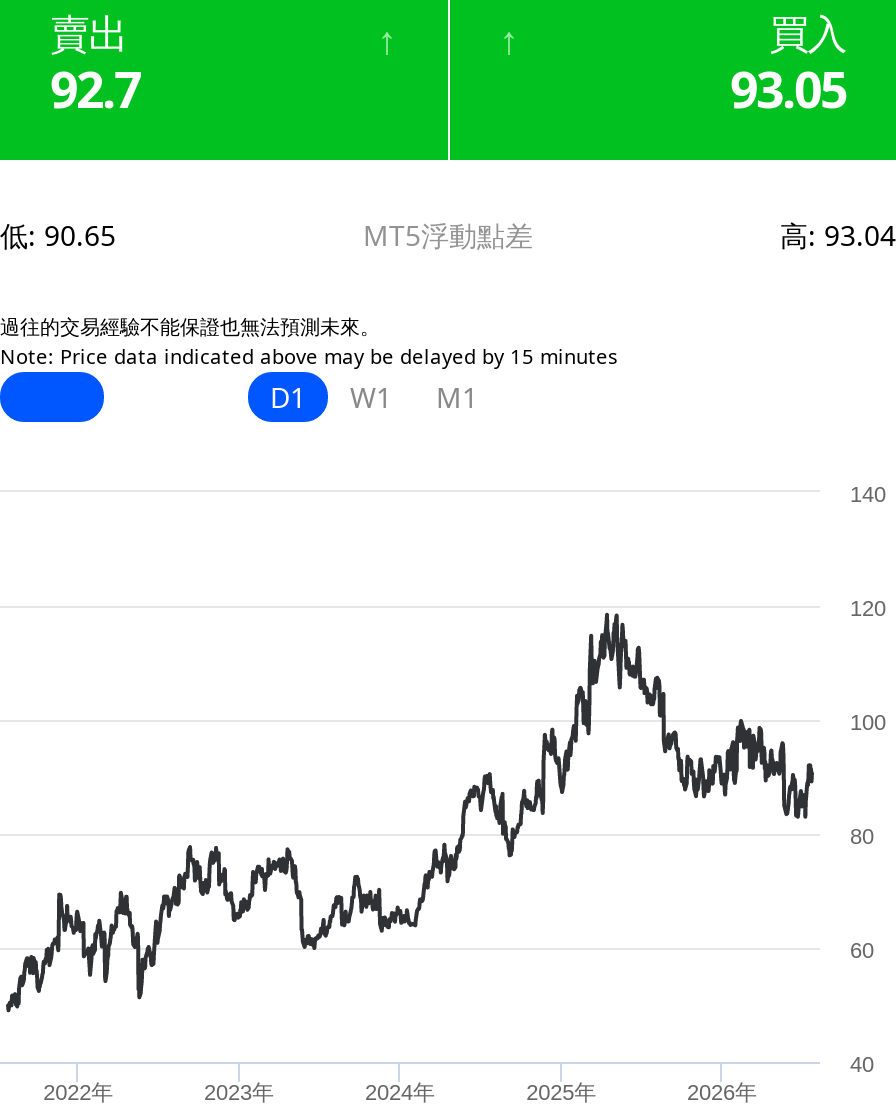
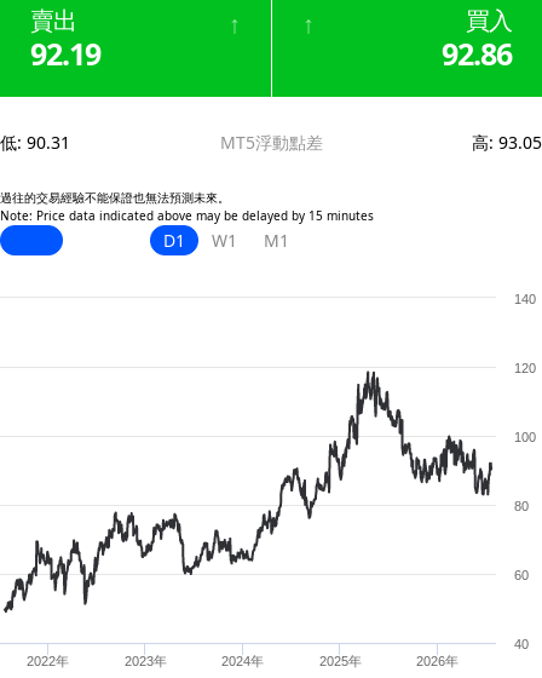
- 92.7
+ 92.19

- 93.05
+ 92.86

- 低: 90.65
+ 低: 90.31

- 高: 93.04
+ 高: 93.05
